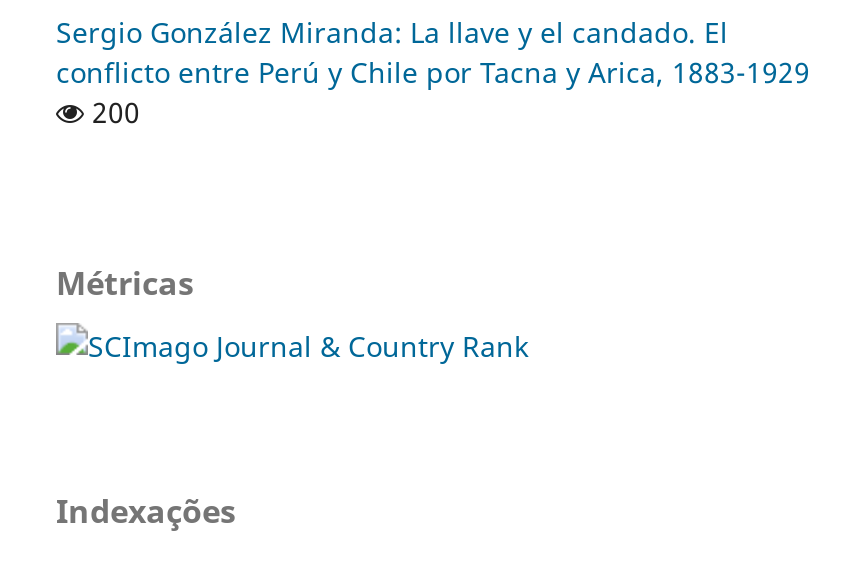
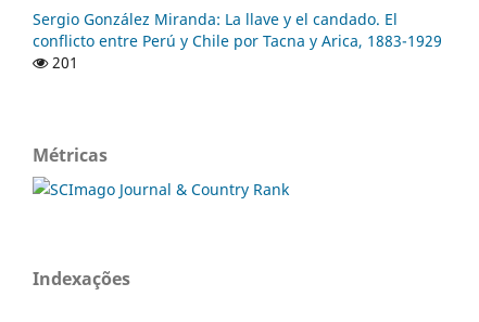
- 200
+ 201
